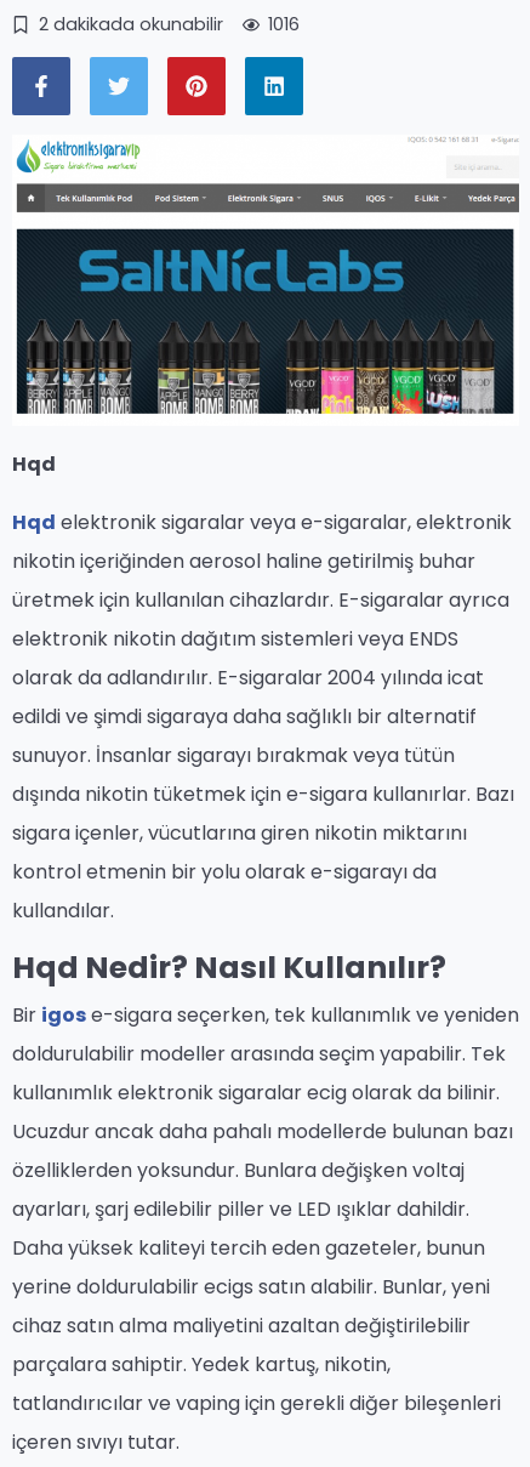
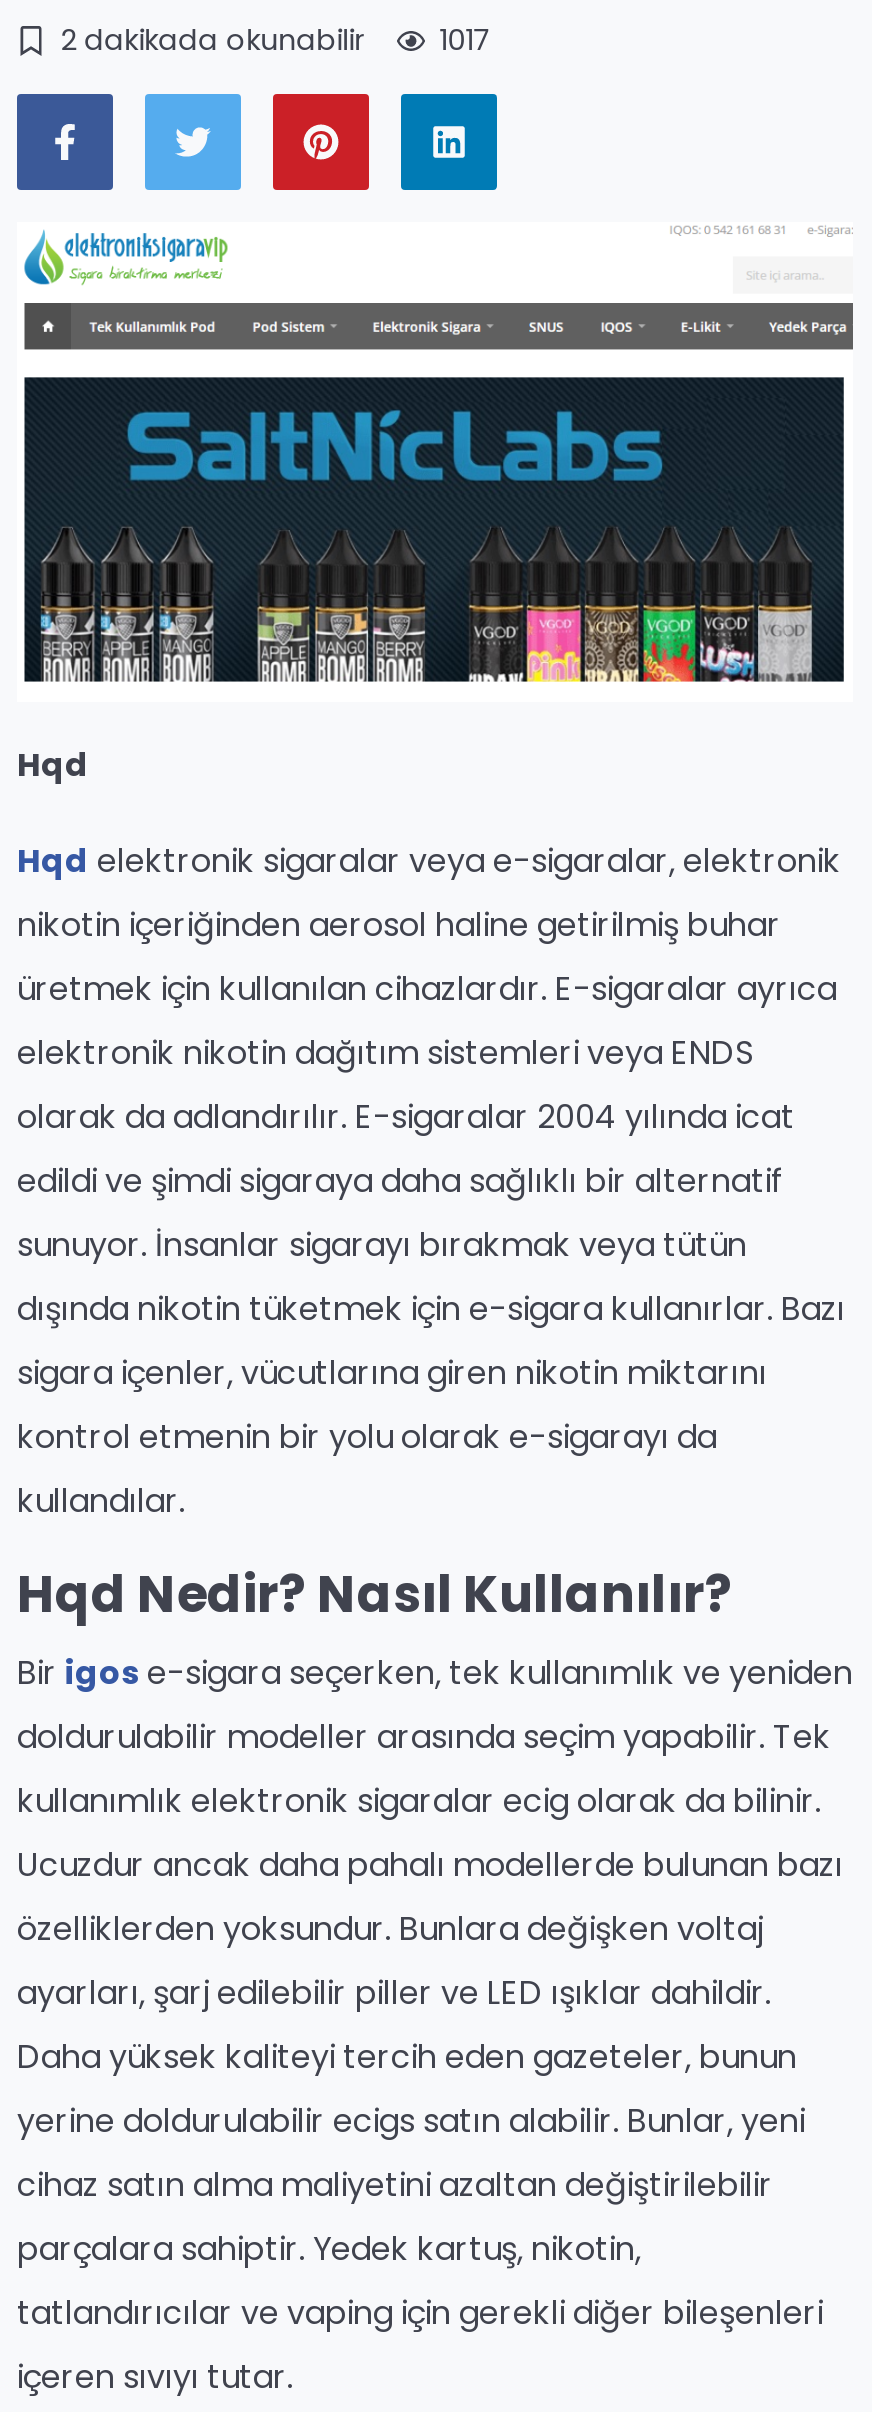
- 2 dakikada okunabilir 1016
+ 2 dakikada okunabilir 1017
